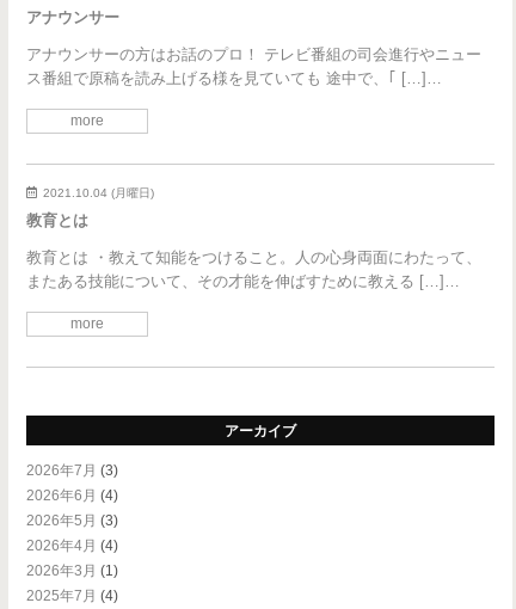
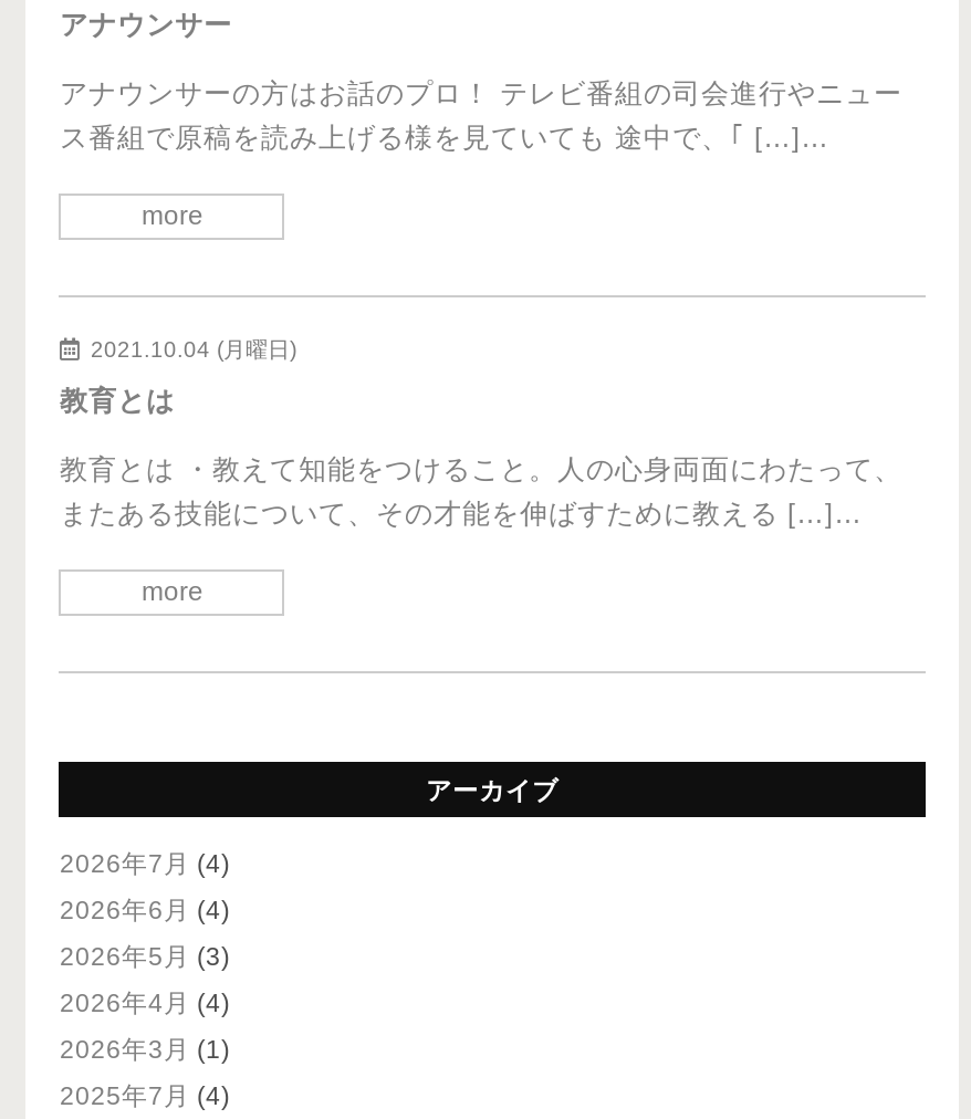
- 2026年7月(3)
+ 2026年7月(4)
